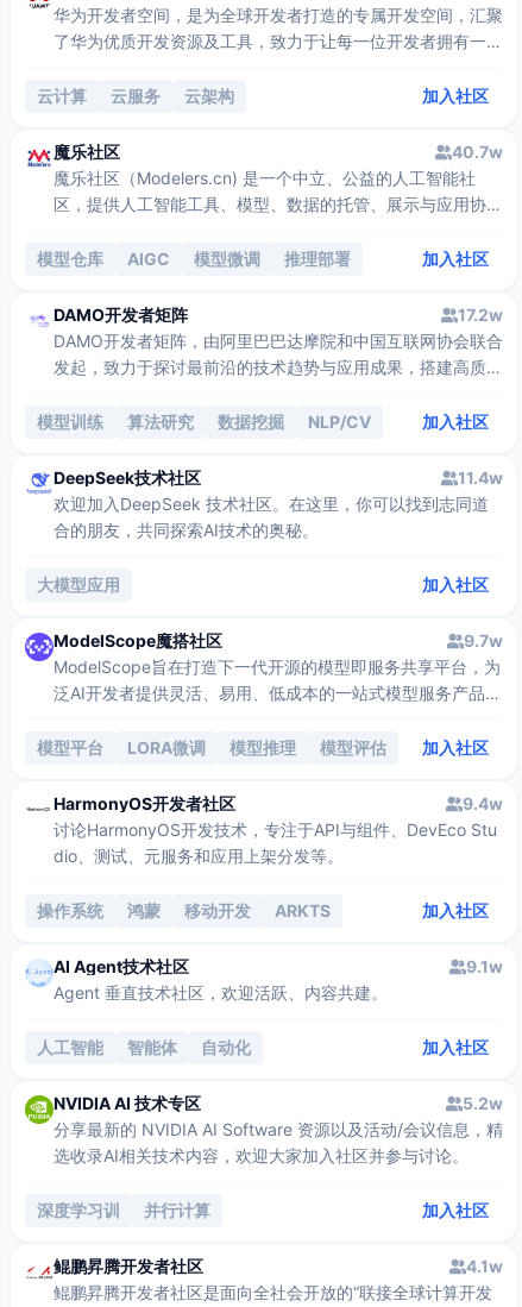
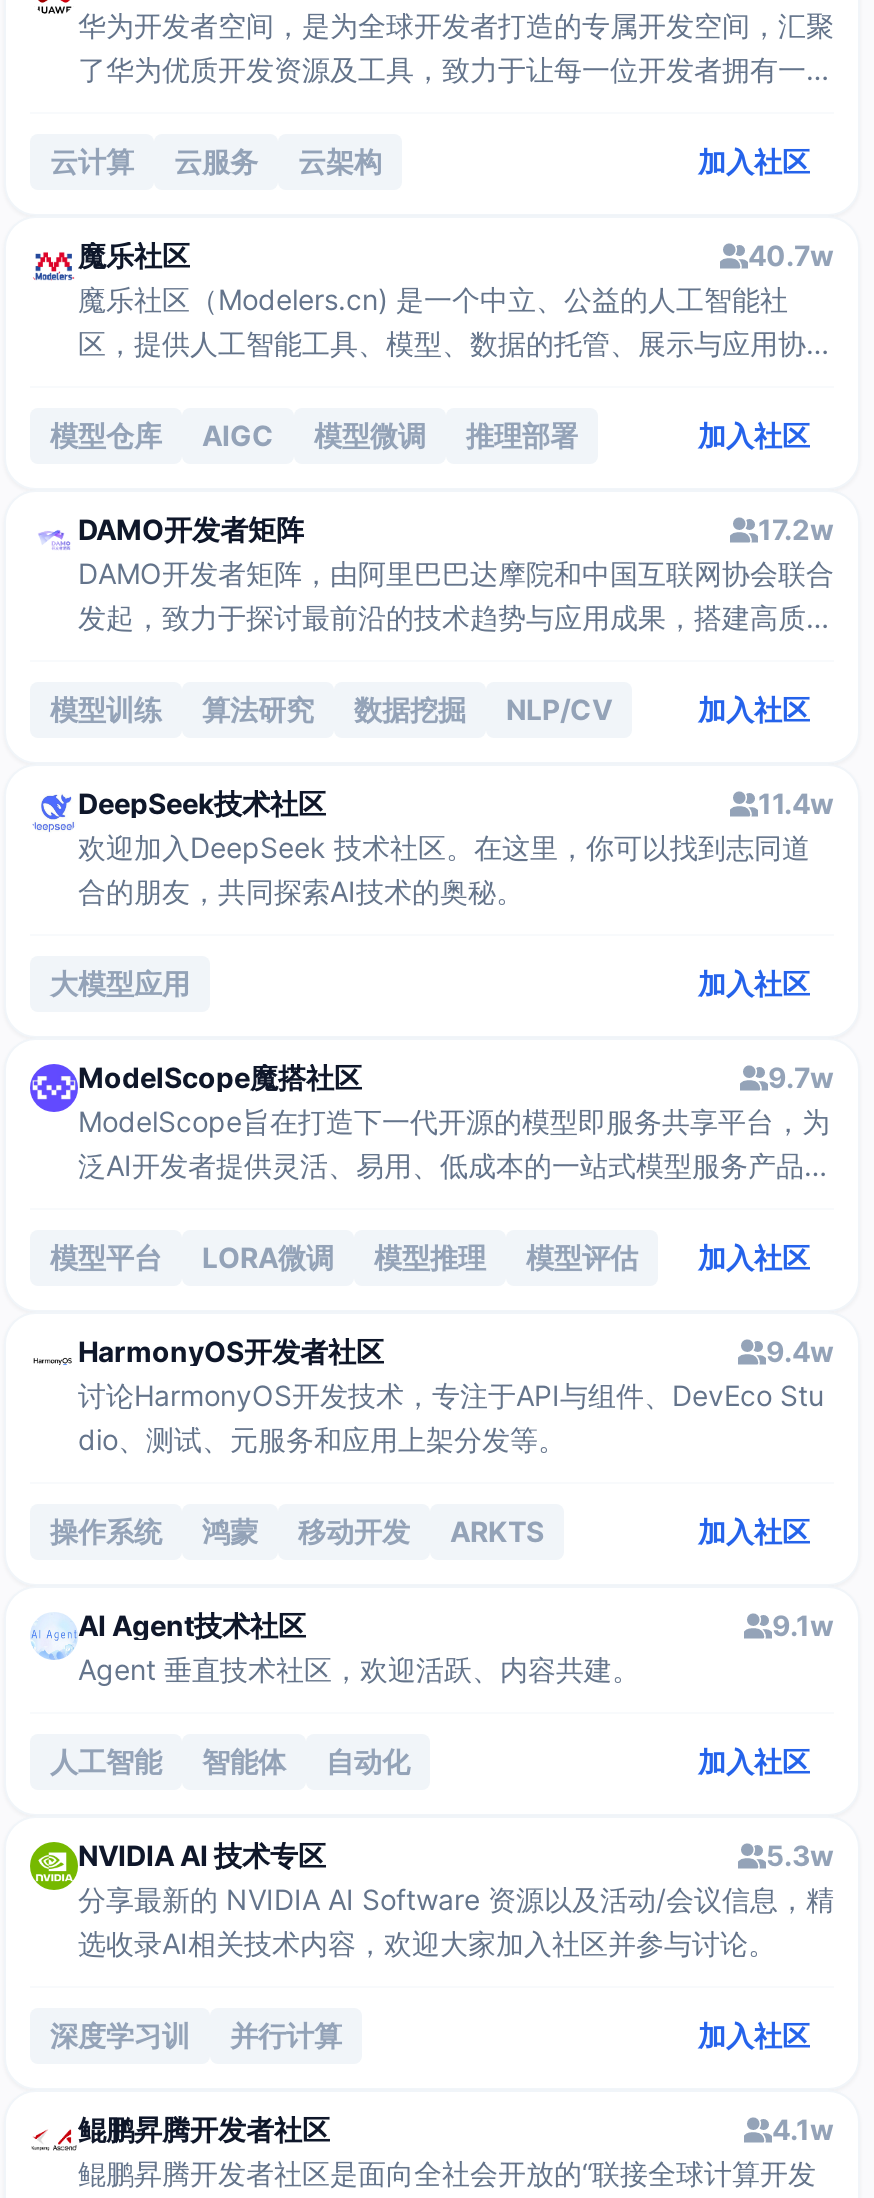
- 5.2w
+ 5.3w
